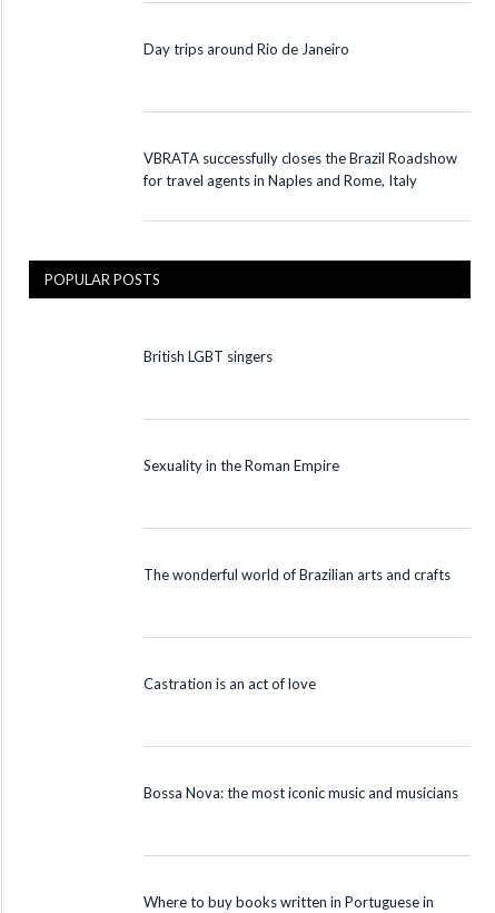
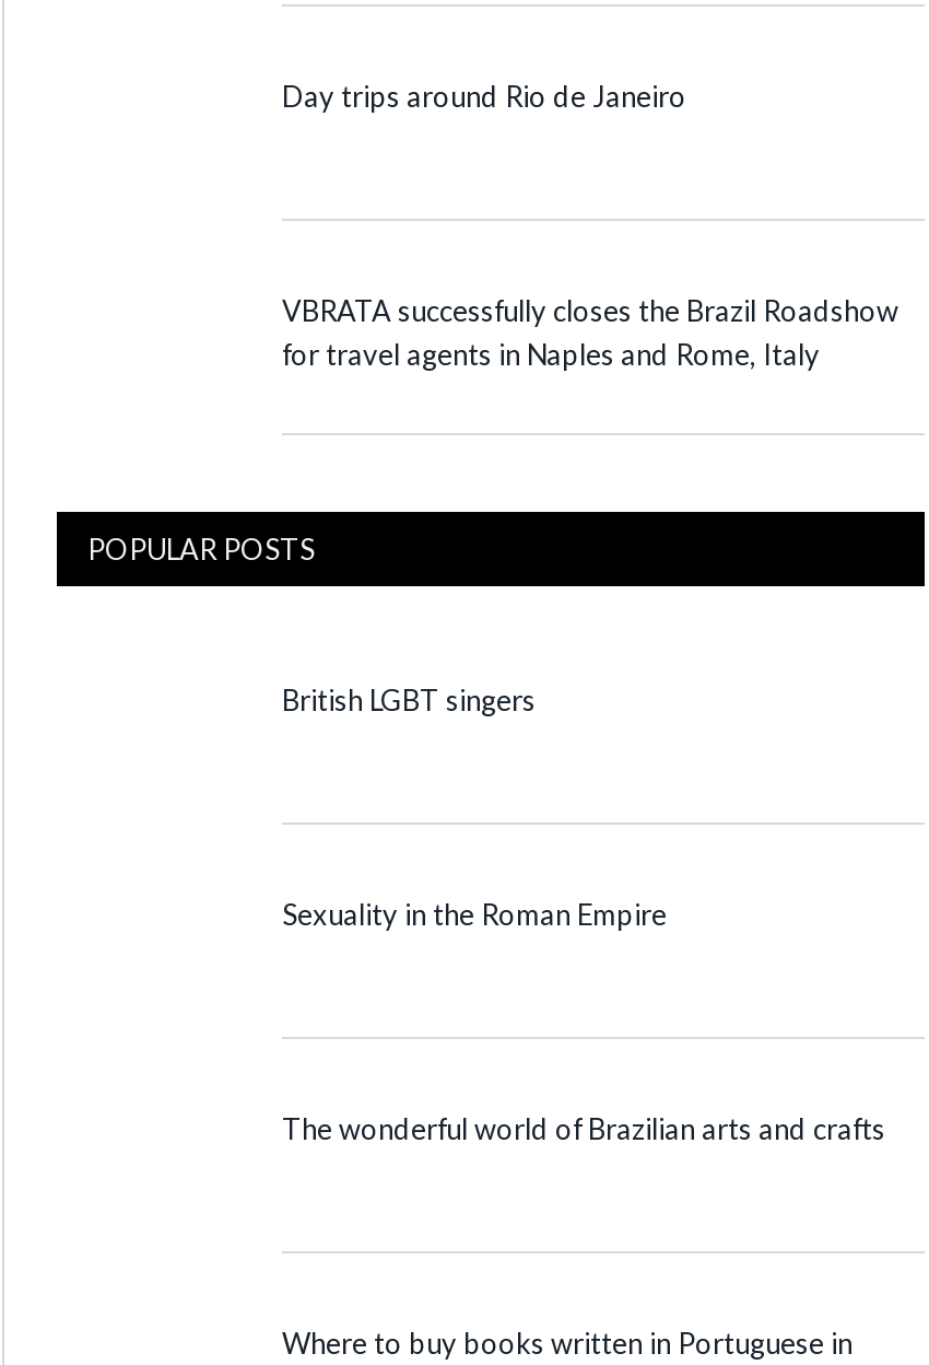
- Castration is an act of love

- Bossa Nova: the most iconic music and musicians
